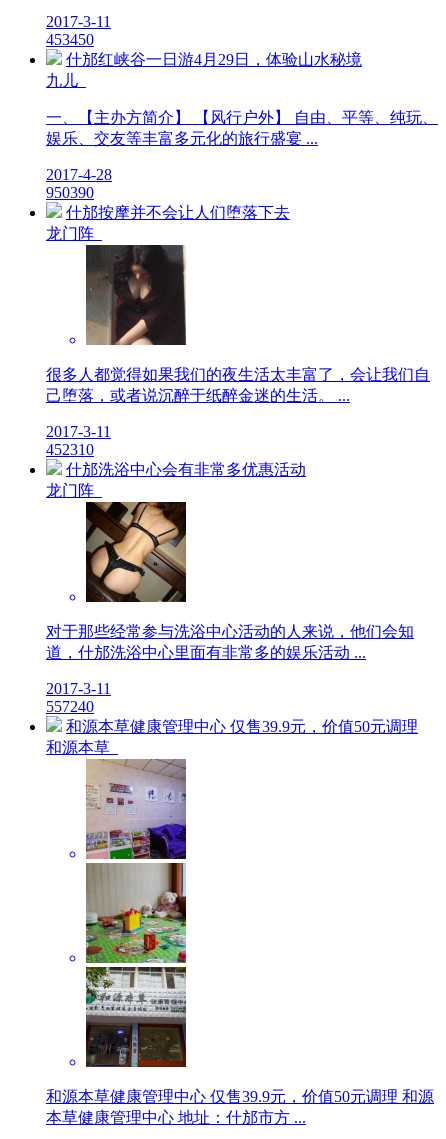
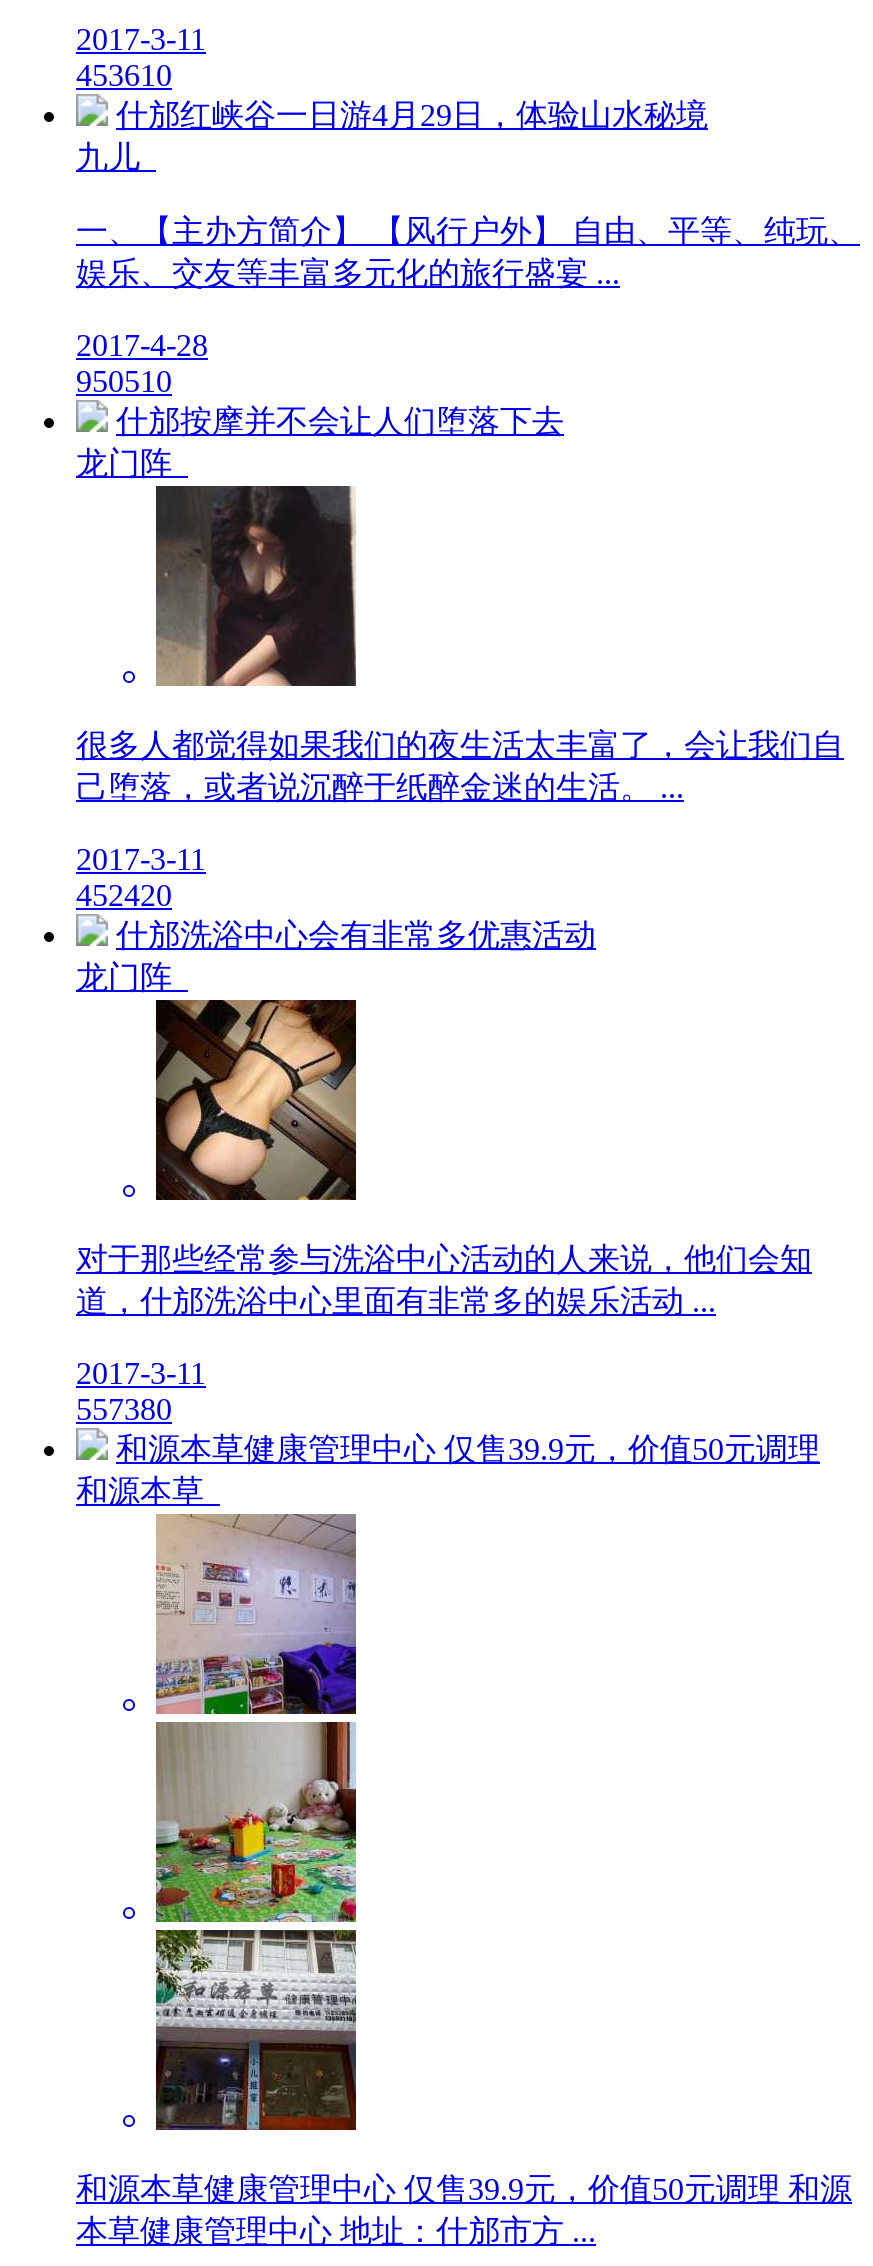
- 45345 0
+ 45361 0

- 95039 0
+ 95051 0

- 452310
+ 452420

- 557240
+ 557380
